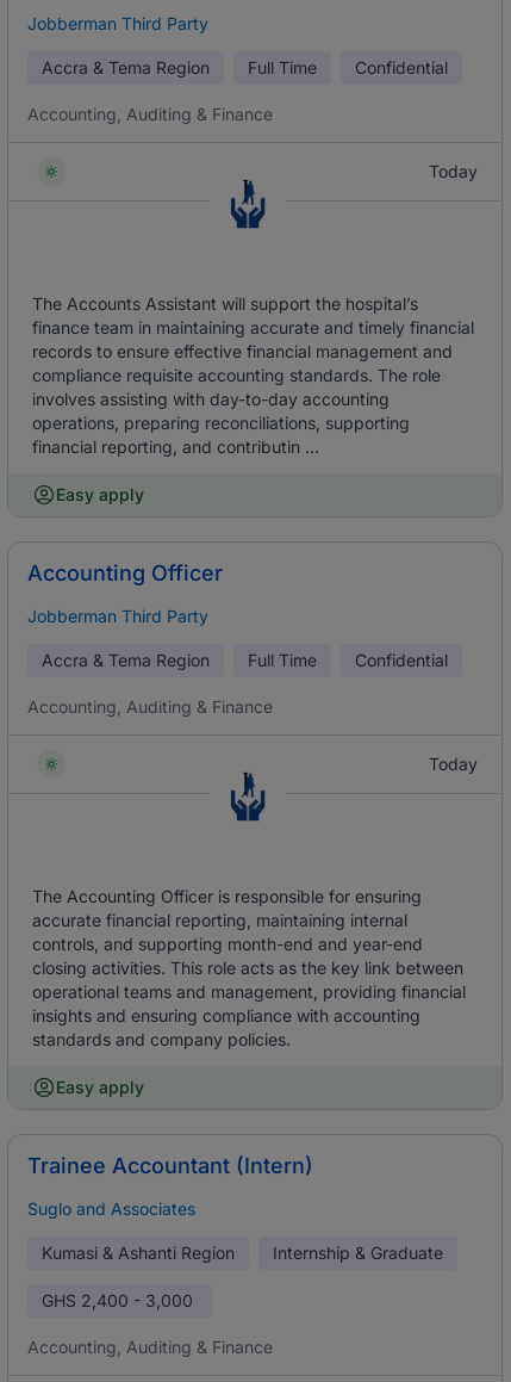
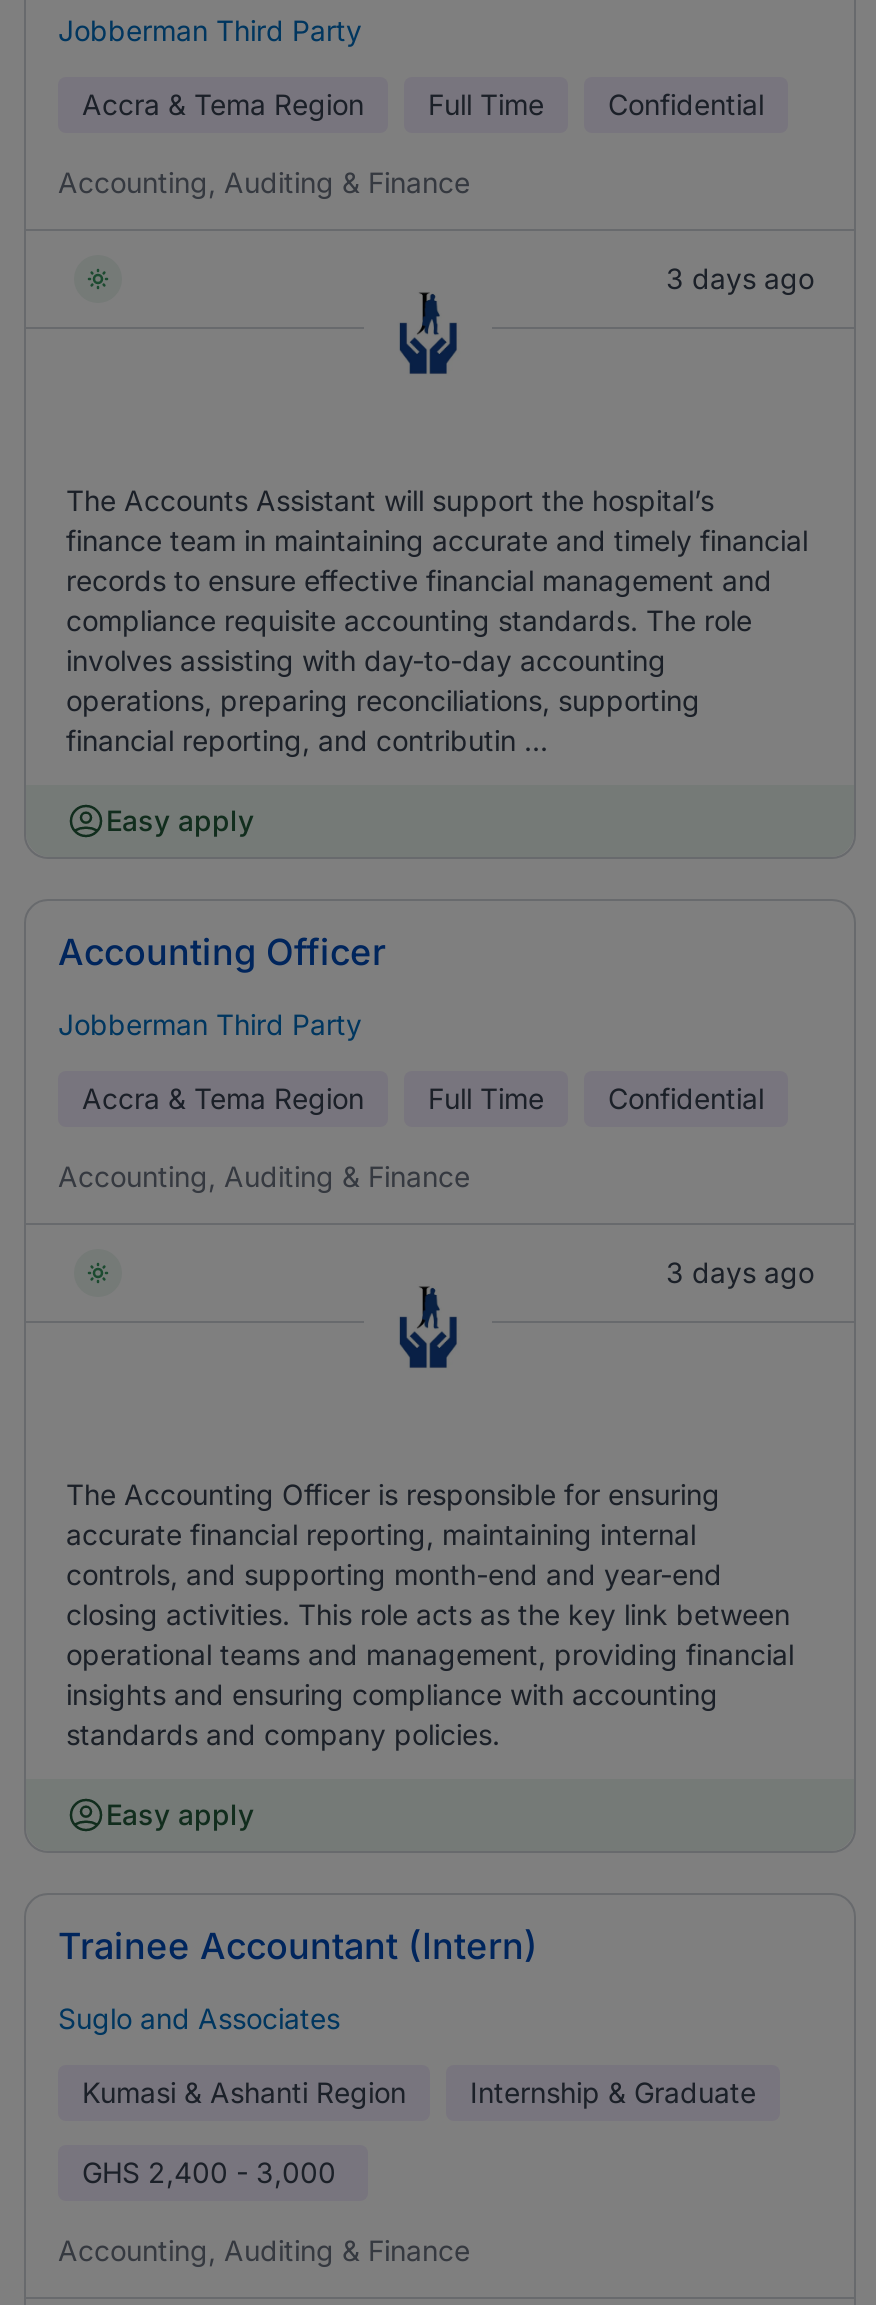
- Today
+ 3 days ago

- Today
+ 3 days ago
